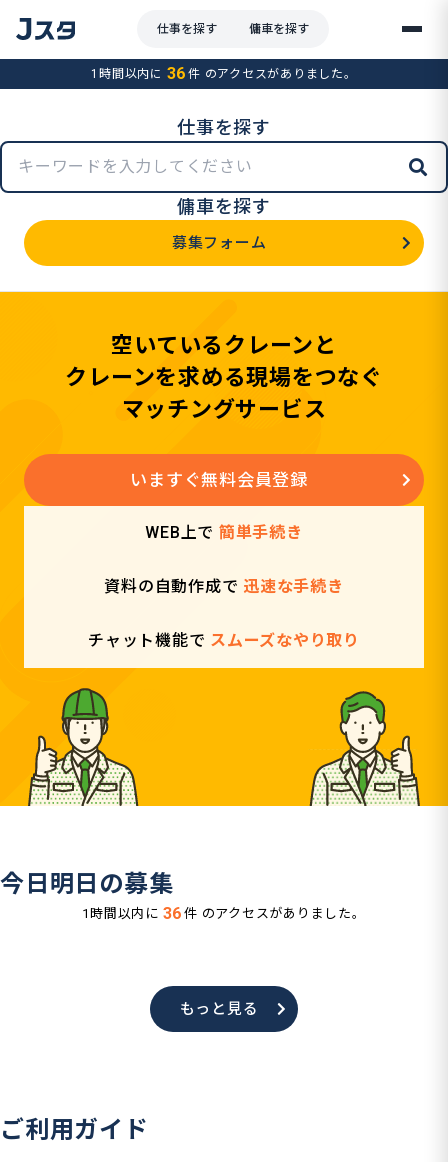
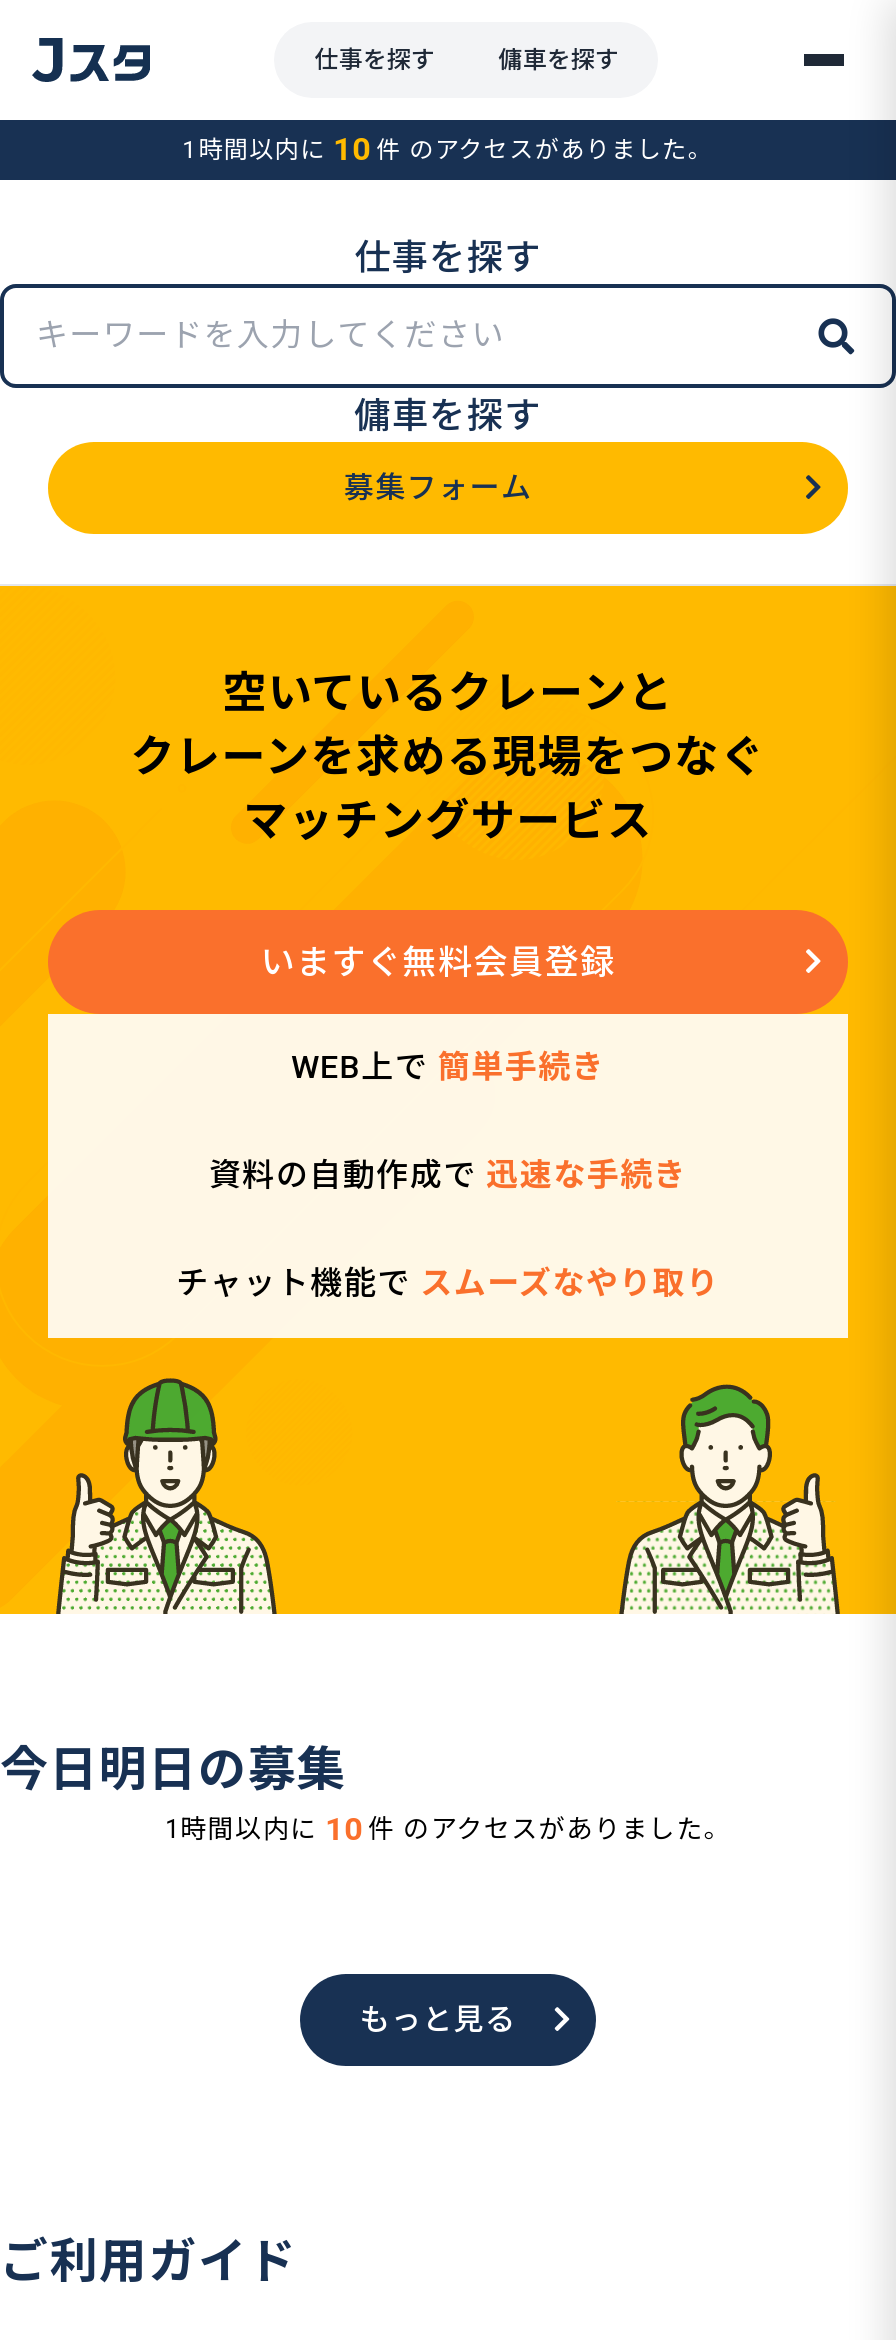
- 1時間以内に36 件 のアクセスがありました。
+ 1時間以内に10 件 のアクセスがありました。

- 1時間以内に36 件 のアクセスがありました。
+ 1時間以内に10 件 のアクセスがありました。
